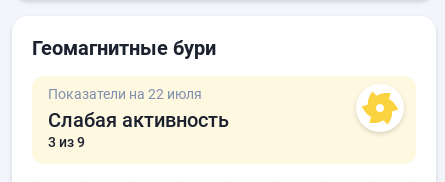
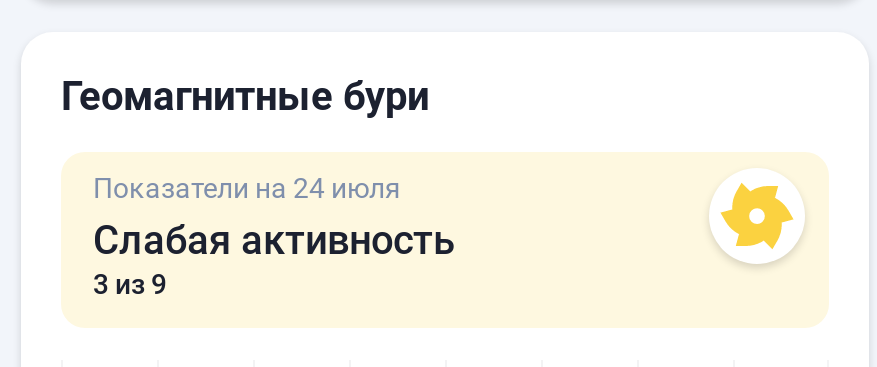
- Показатели на 22 июля
+ Показатели на 24 июля
